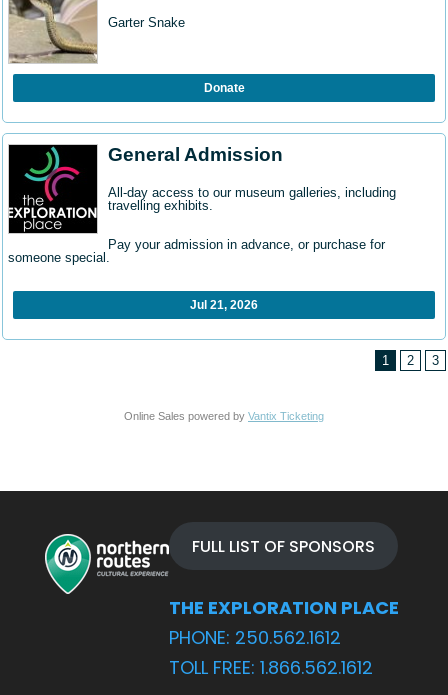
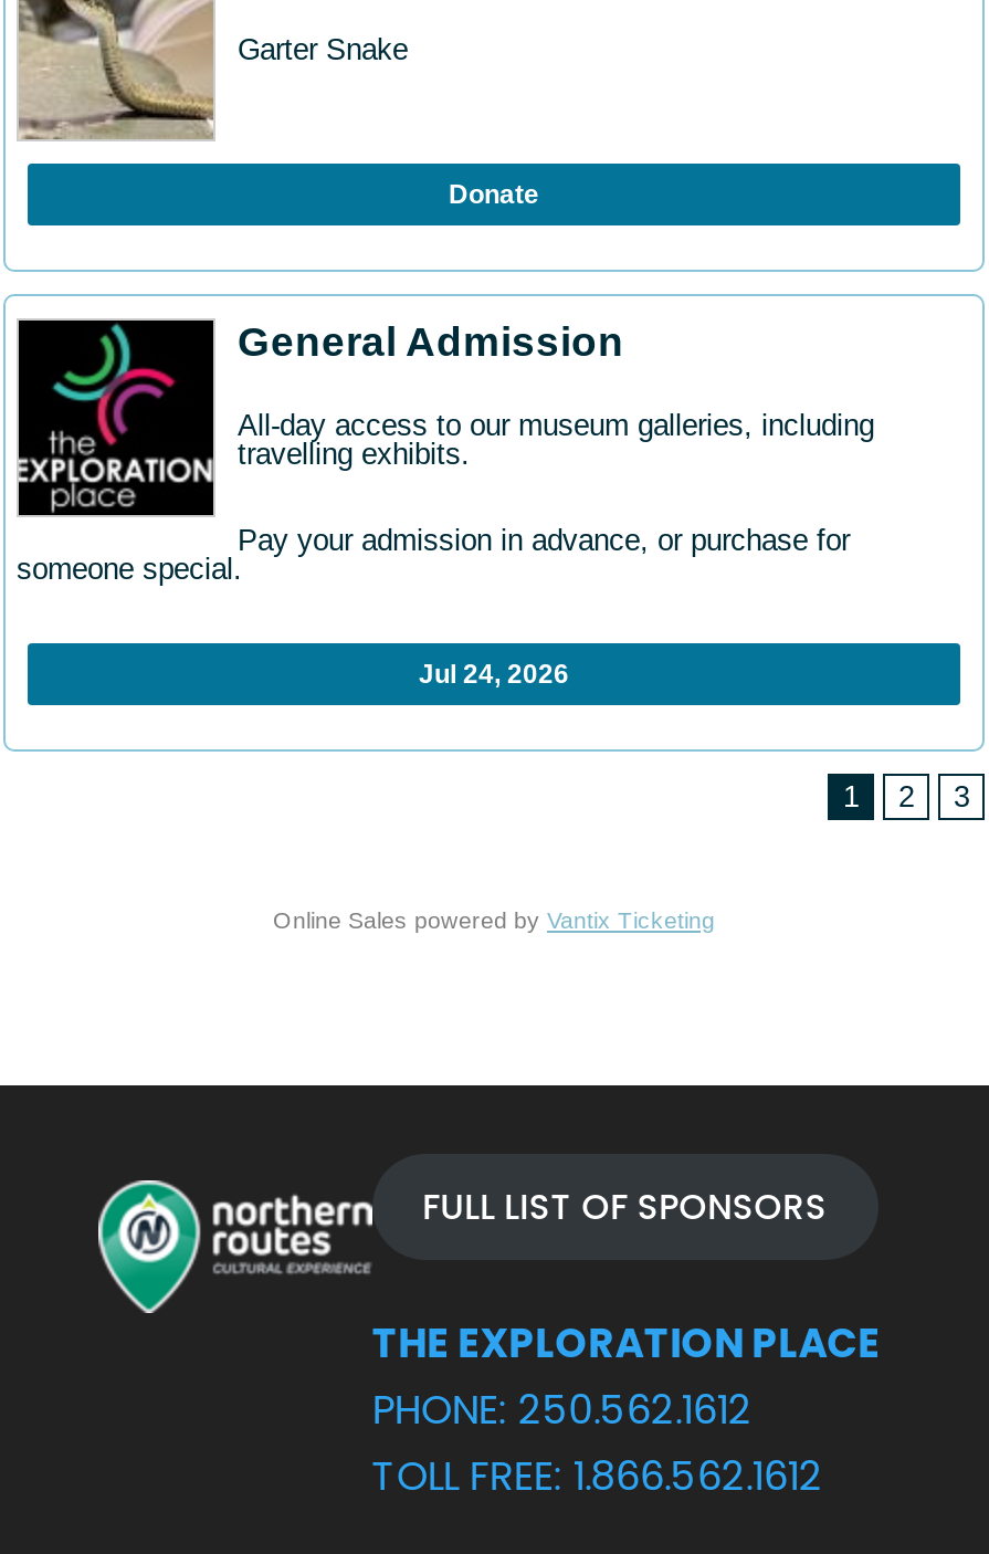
- Jul 21, 2026
+ Jul 24, 2026
